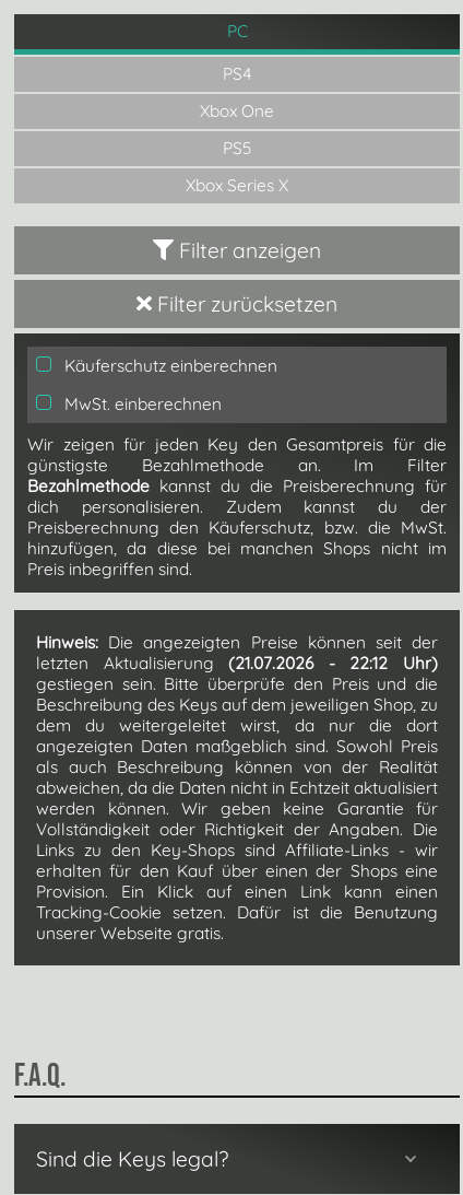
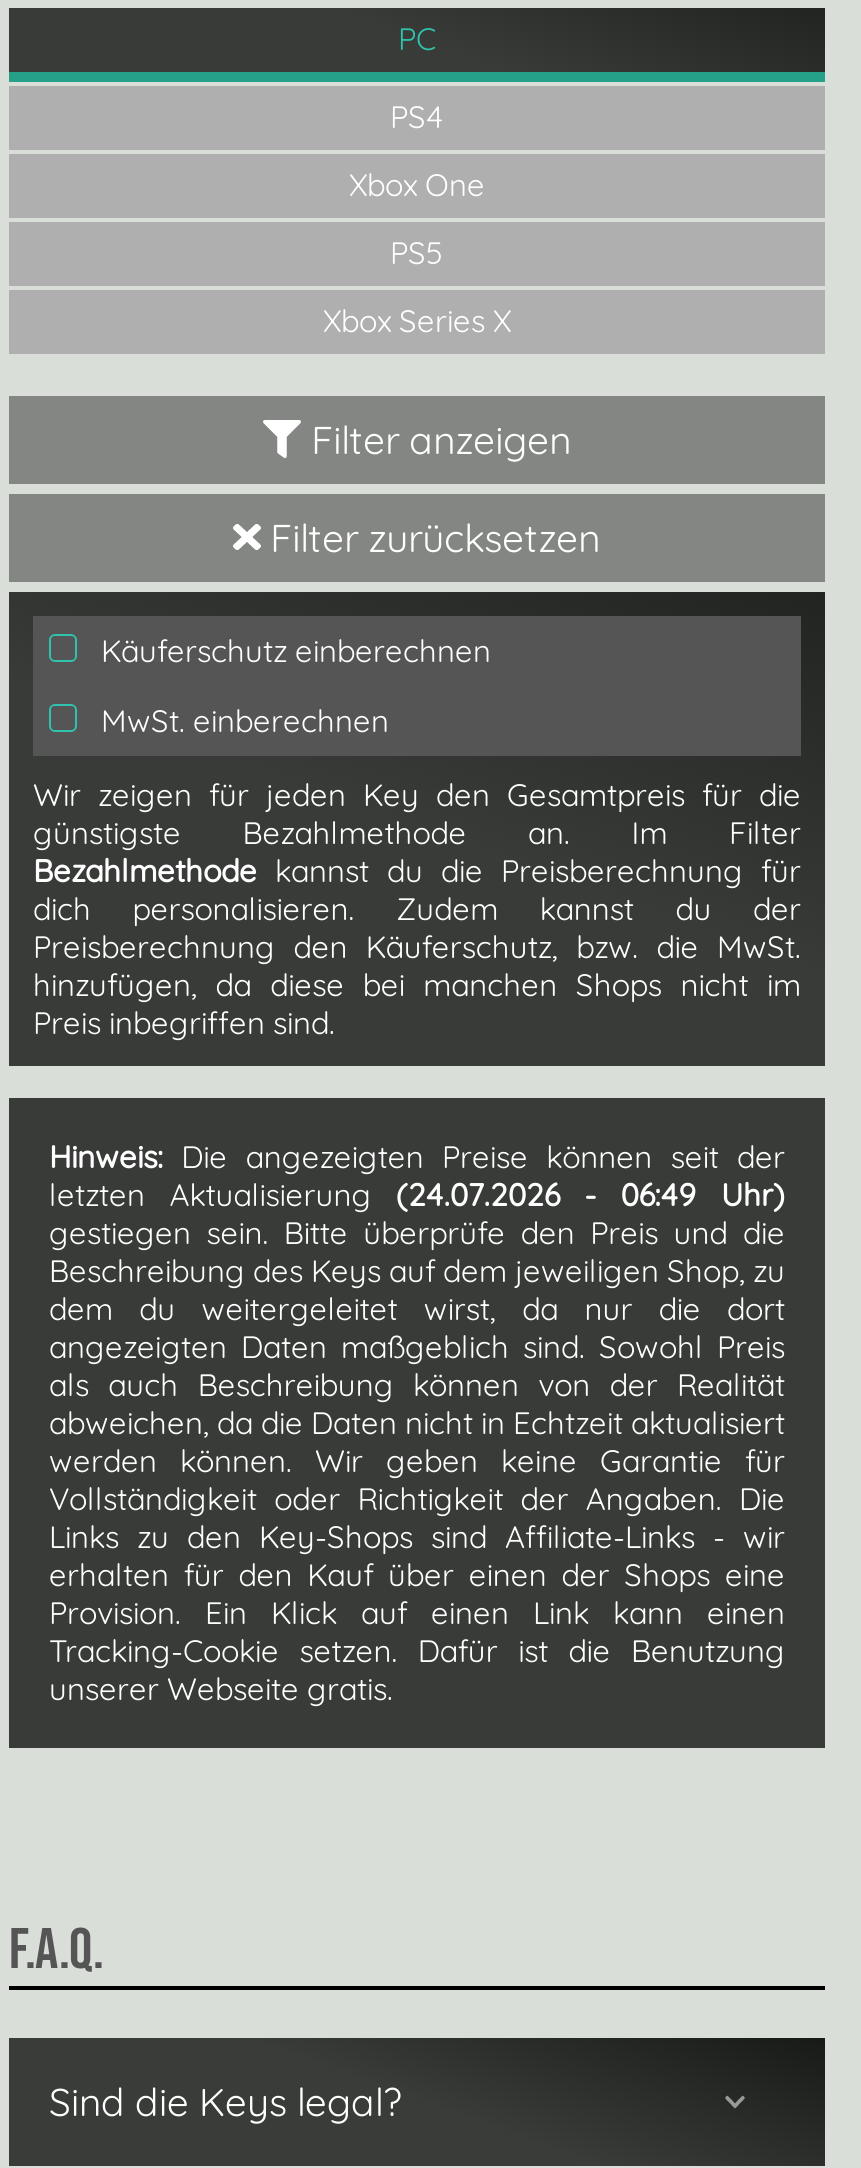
- letzten Aktualisierung (21.07.2026 - 22:12 Uhr)
+ letzten Aktualisierung (24.07.2026 - 06:49 Uhr)
